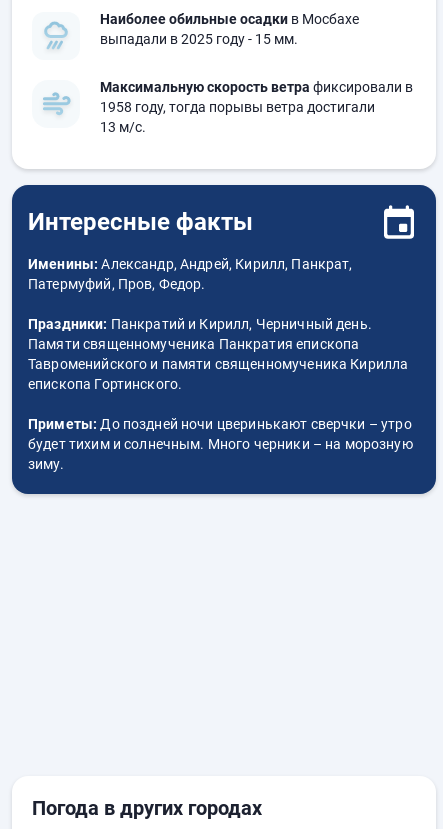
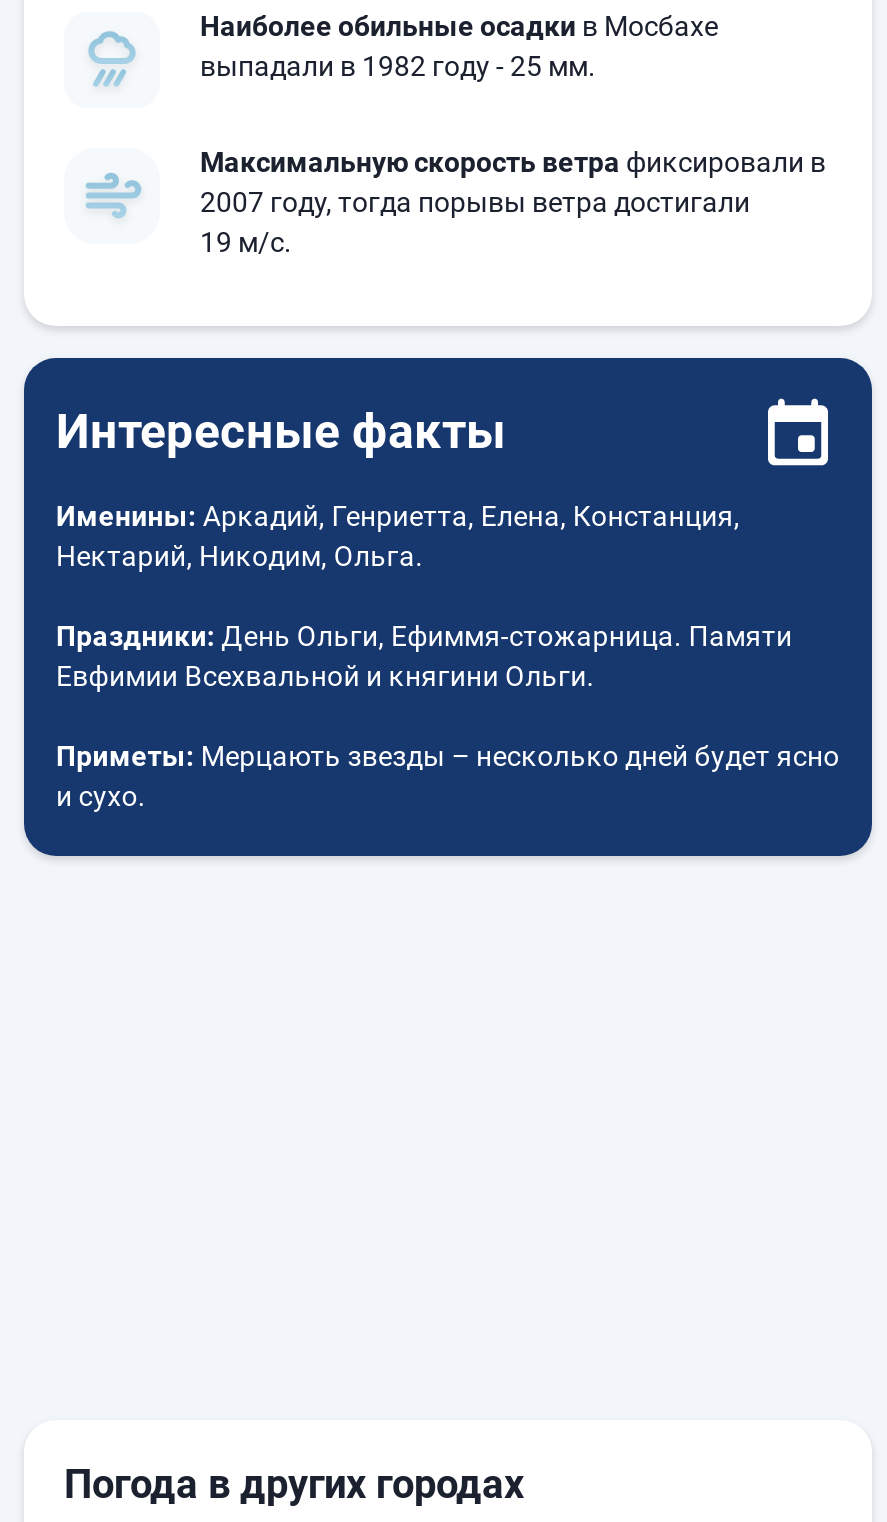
- выпадали в 2025 году - 15 мм.
+ выпадали в 1982 году - 25 мм.

- 1958 году, тогда порывы ветра достигали
+ 2007 году, тогда порывы ветра достигали

- 13 м/с.
+ 19 м/с.

- Именины: Александр, Андрей, Кирилл, Панкрат,
- Патермуфий, Пров, Федор.
+ Именины: Аркадий, Генриетта, Елена, Констанция,
+ Нектарий, Никодим, Ольга.

- Праздники: Панкратий и Кирилл, Черничный день.
- Памяти священномученика Панкратия епископа
- Тавроменийского и памяти священномученика Кирилла
- епископа Гортинского.
+ Праздники: День Ольги, Ефиммя-стожарница. Памяти
+ Евфимии Всехвальной и княгини Ольги.

- Приметы: До поздней ночи цверинькают сверчки – утро
- будет тихим и солнечным. Много черники – на морозную
- зиму.
+ Приметы: Мерцають звезды – несколько дней будет ясно
+ и сухо.
